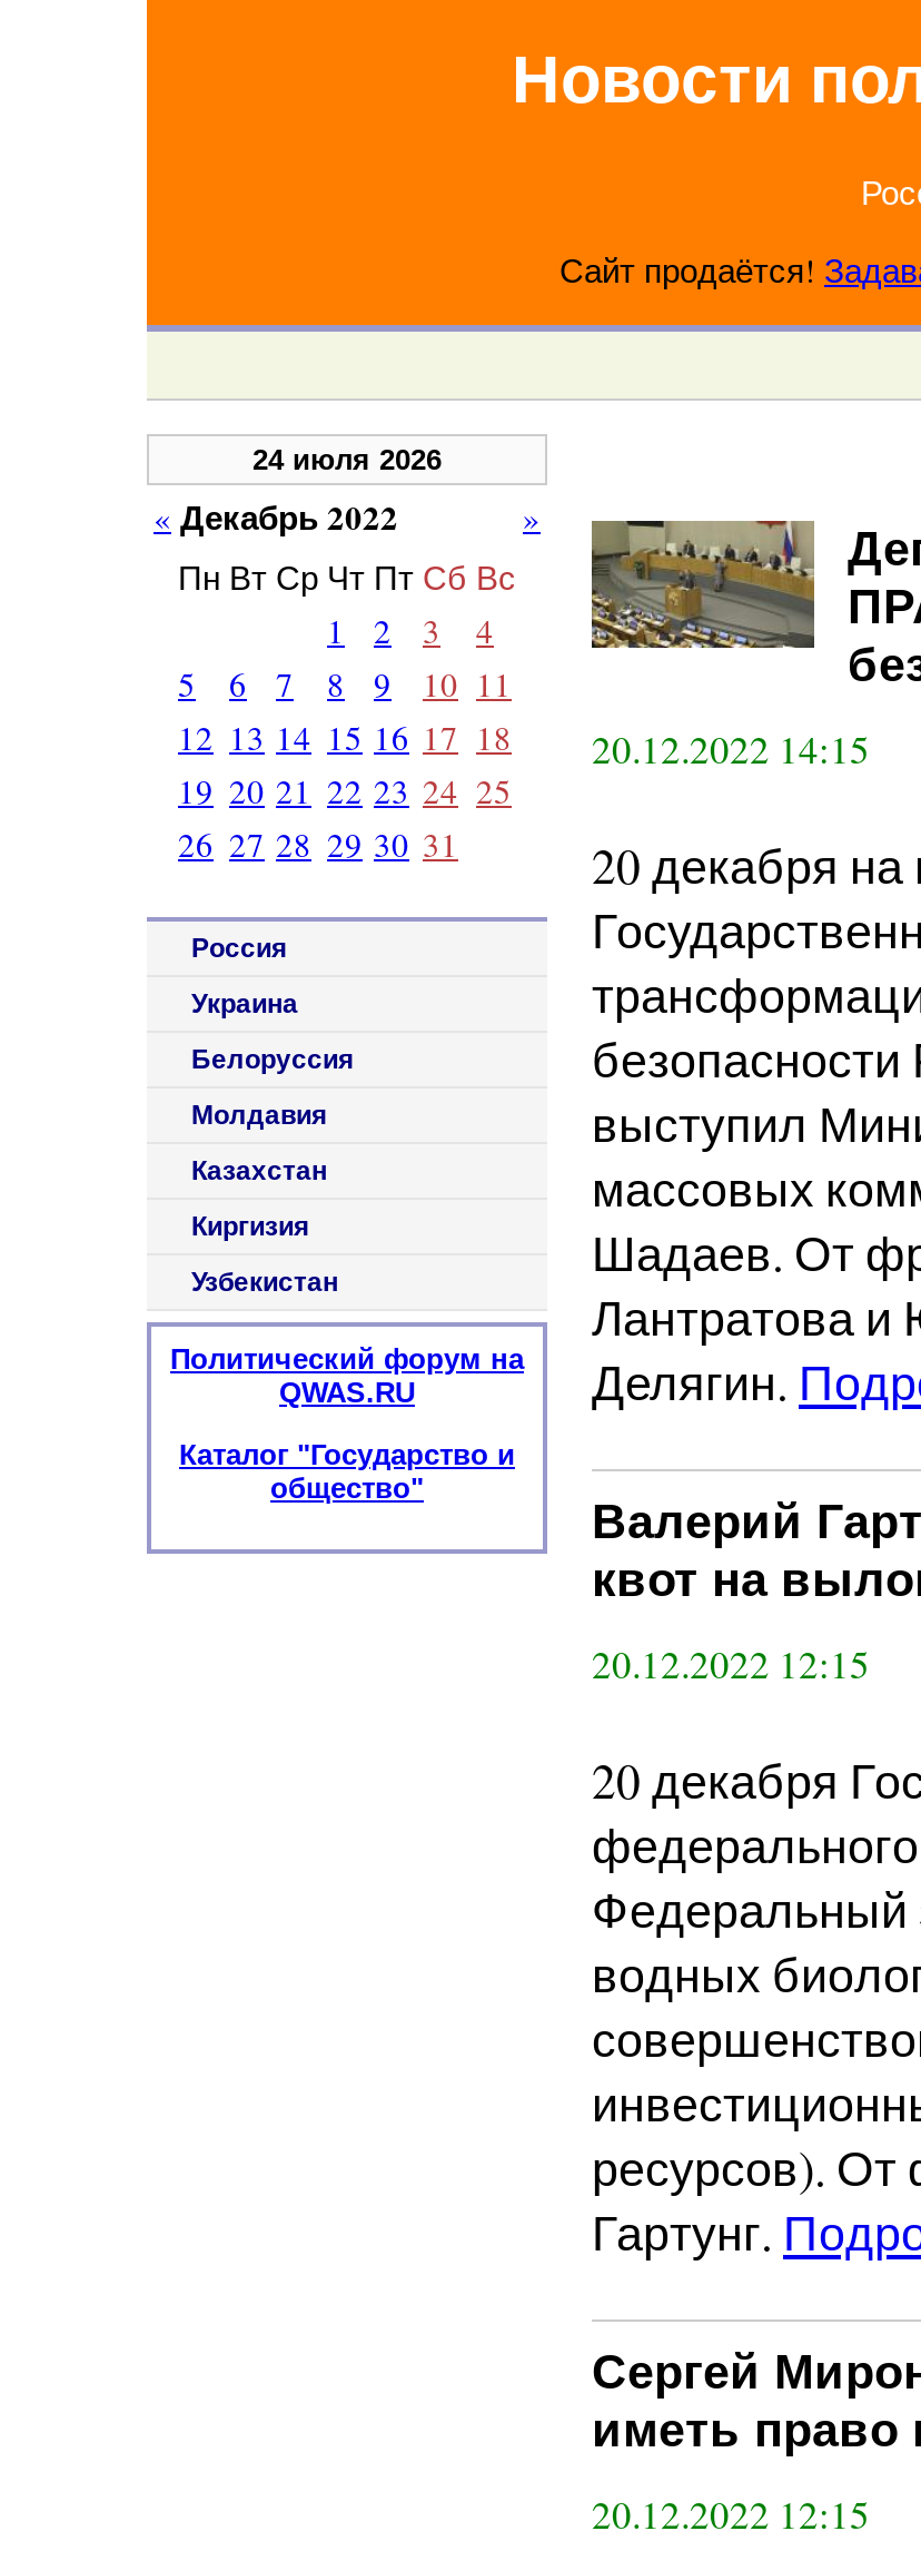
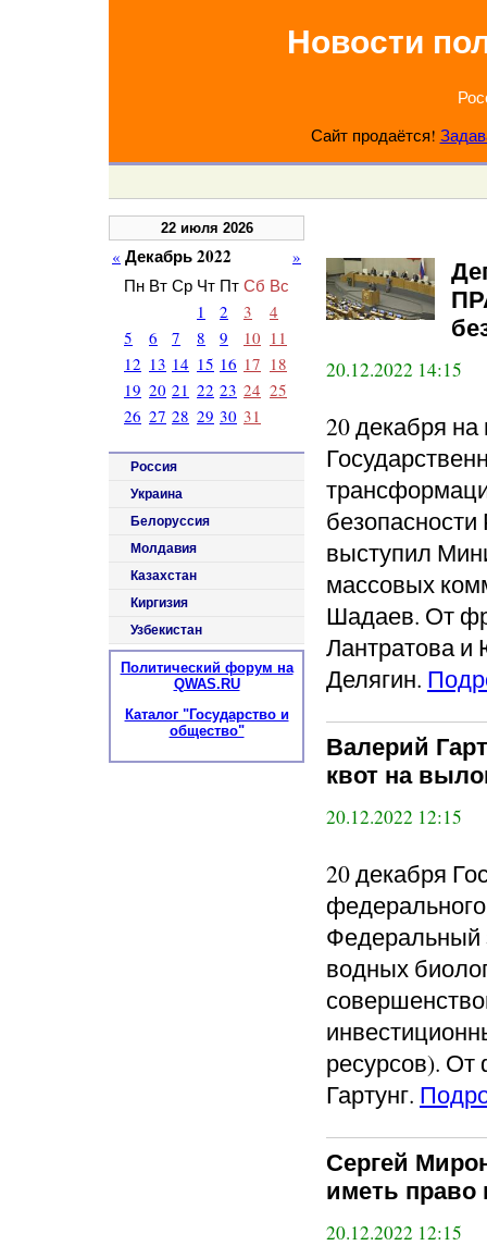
- 24 июля 2026
+ 22 июля 2026
